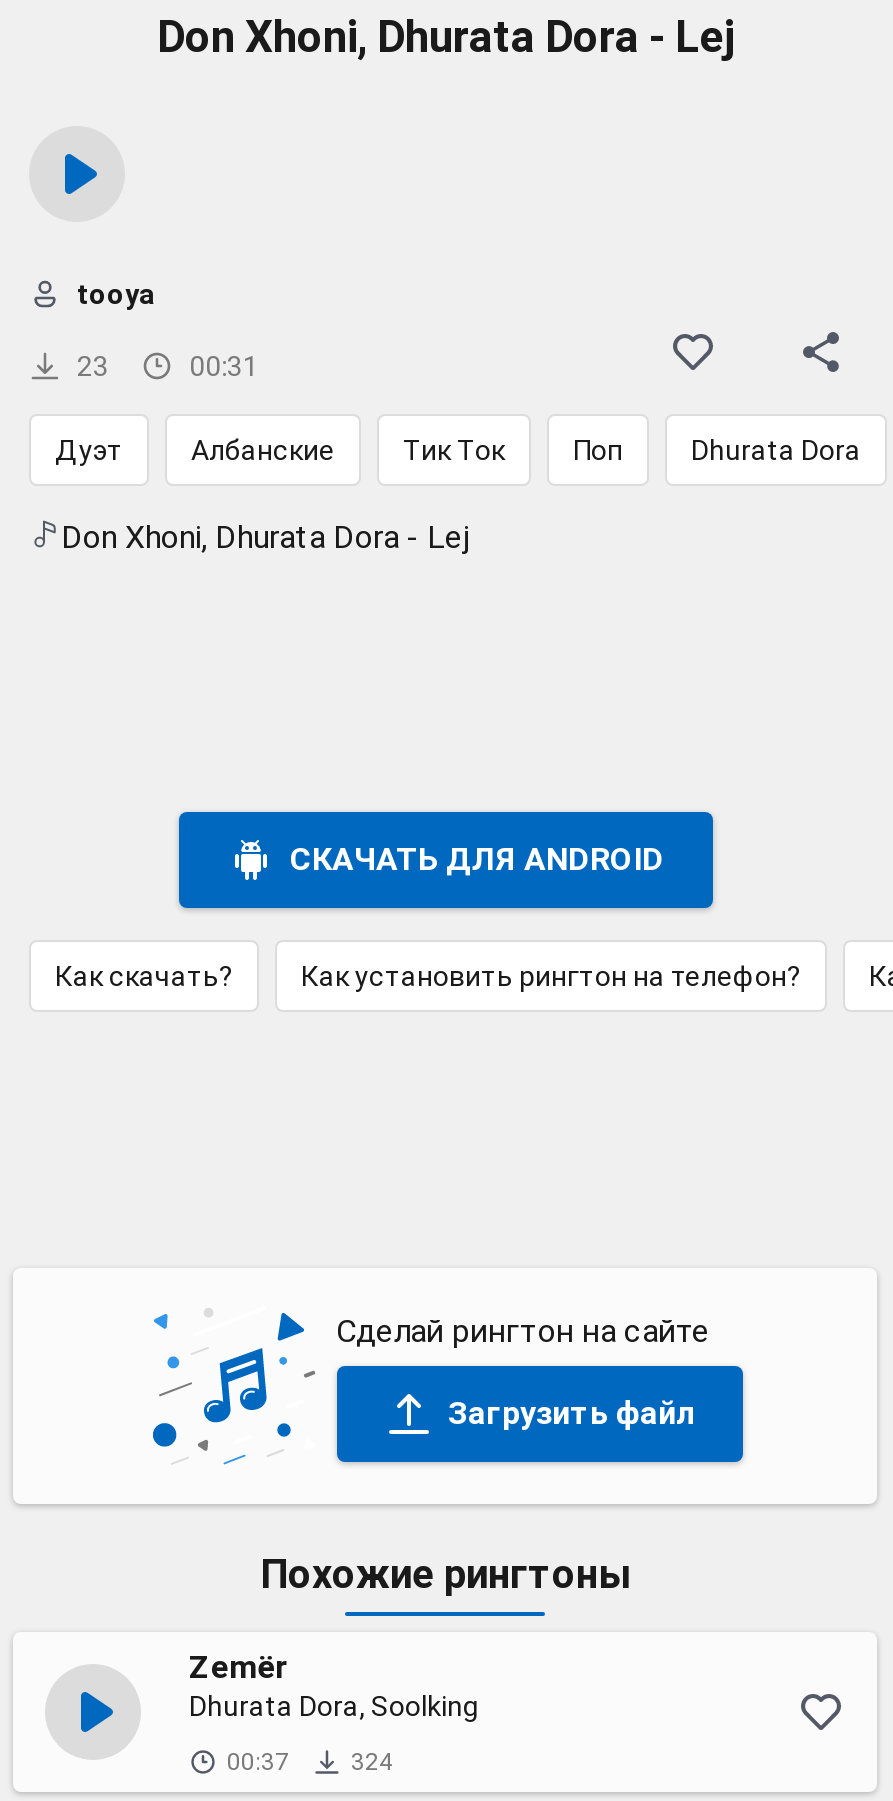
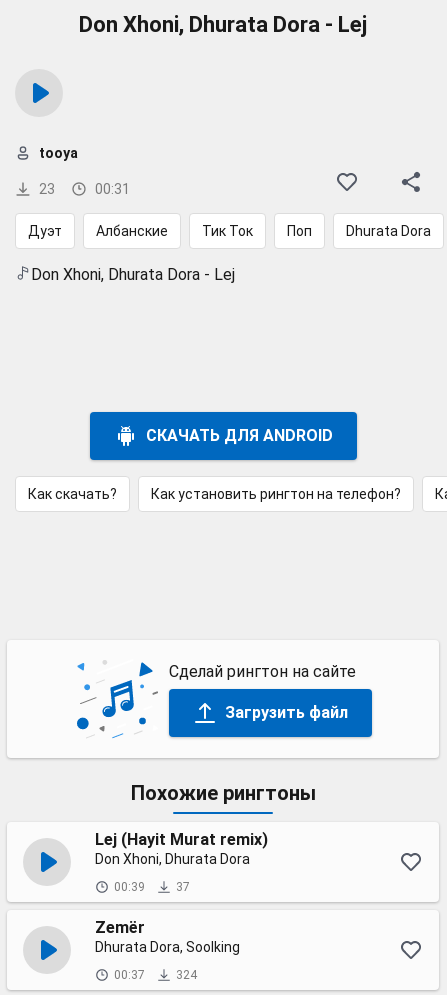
+ Lej (Hayit Murat remix)
+ Don Xhoni, Dhurata Dora
+ 00:39
+ 37
